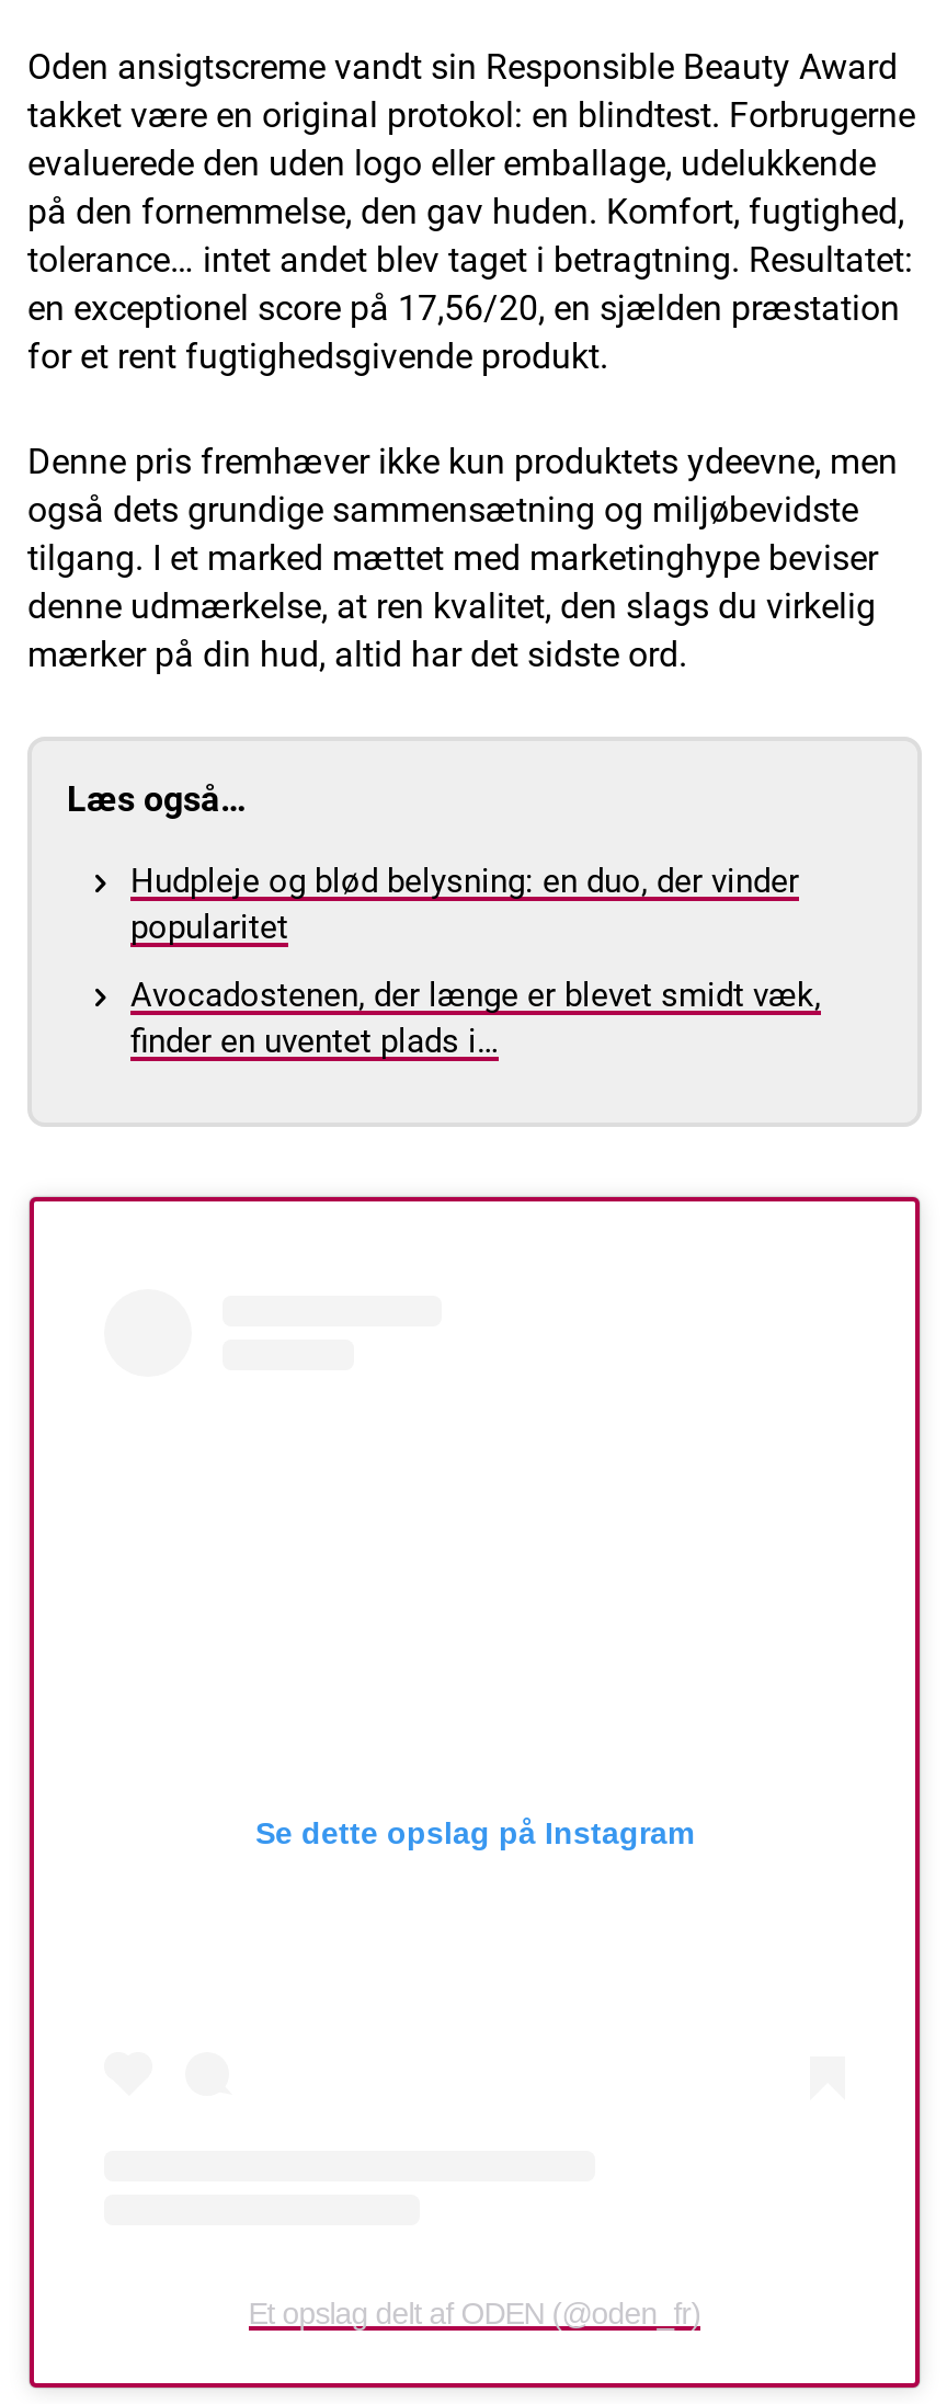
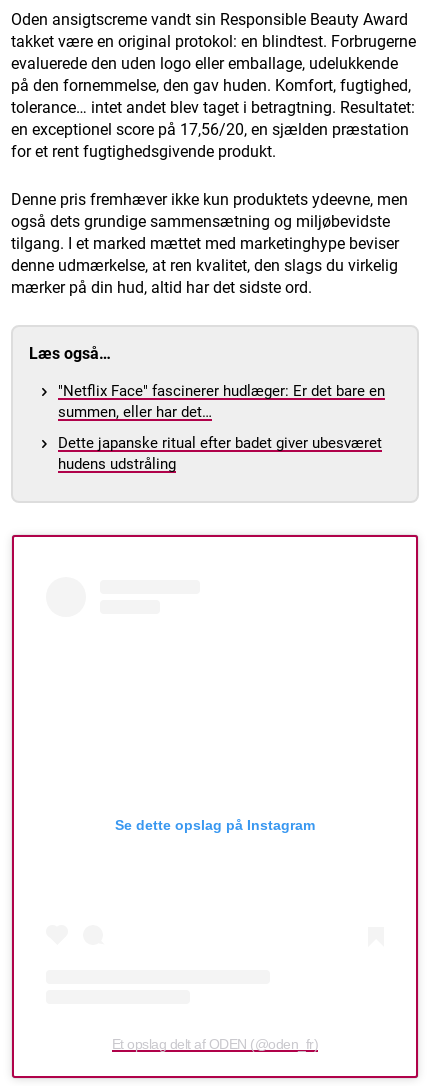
- Hudpleje og blød belysning: en duo, der vinder
- popularitet
+ "Netflix Face" fascinerer hudlæger: Er det bare en
+ summen, eller har det…

- Avocadostenen, der længe er blevet smidt væk,
- finder en uventet plads i…
+ Dette japanske ritual efter badet giver ubesværet
+ hudens udstråling
